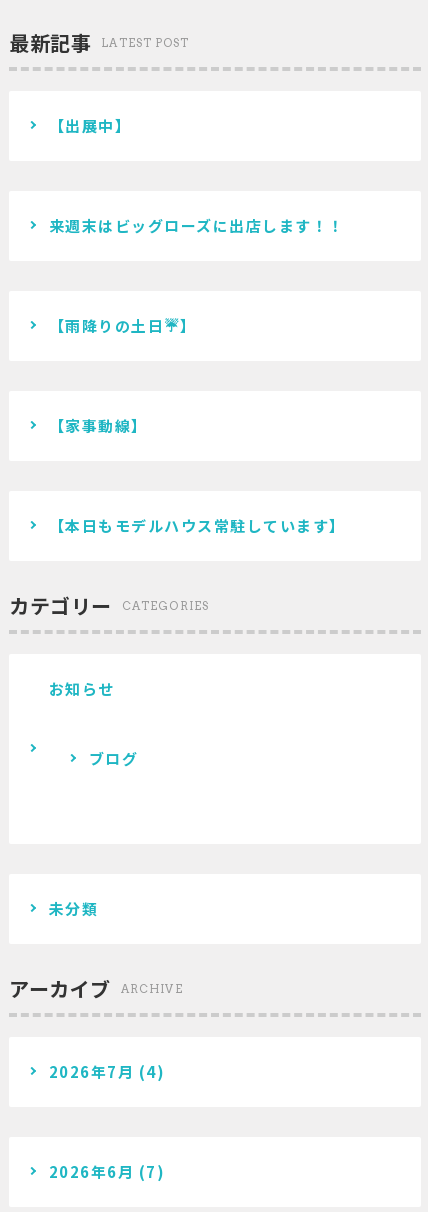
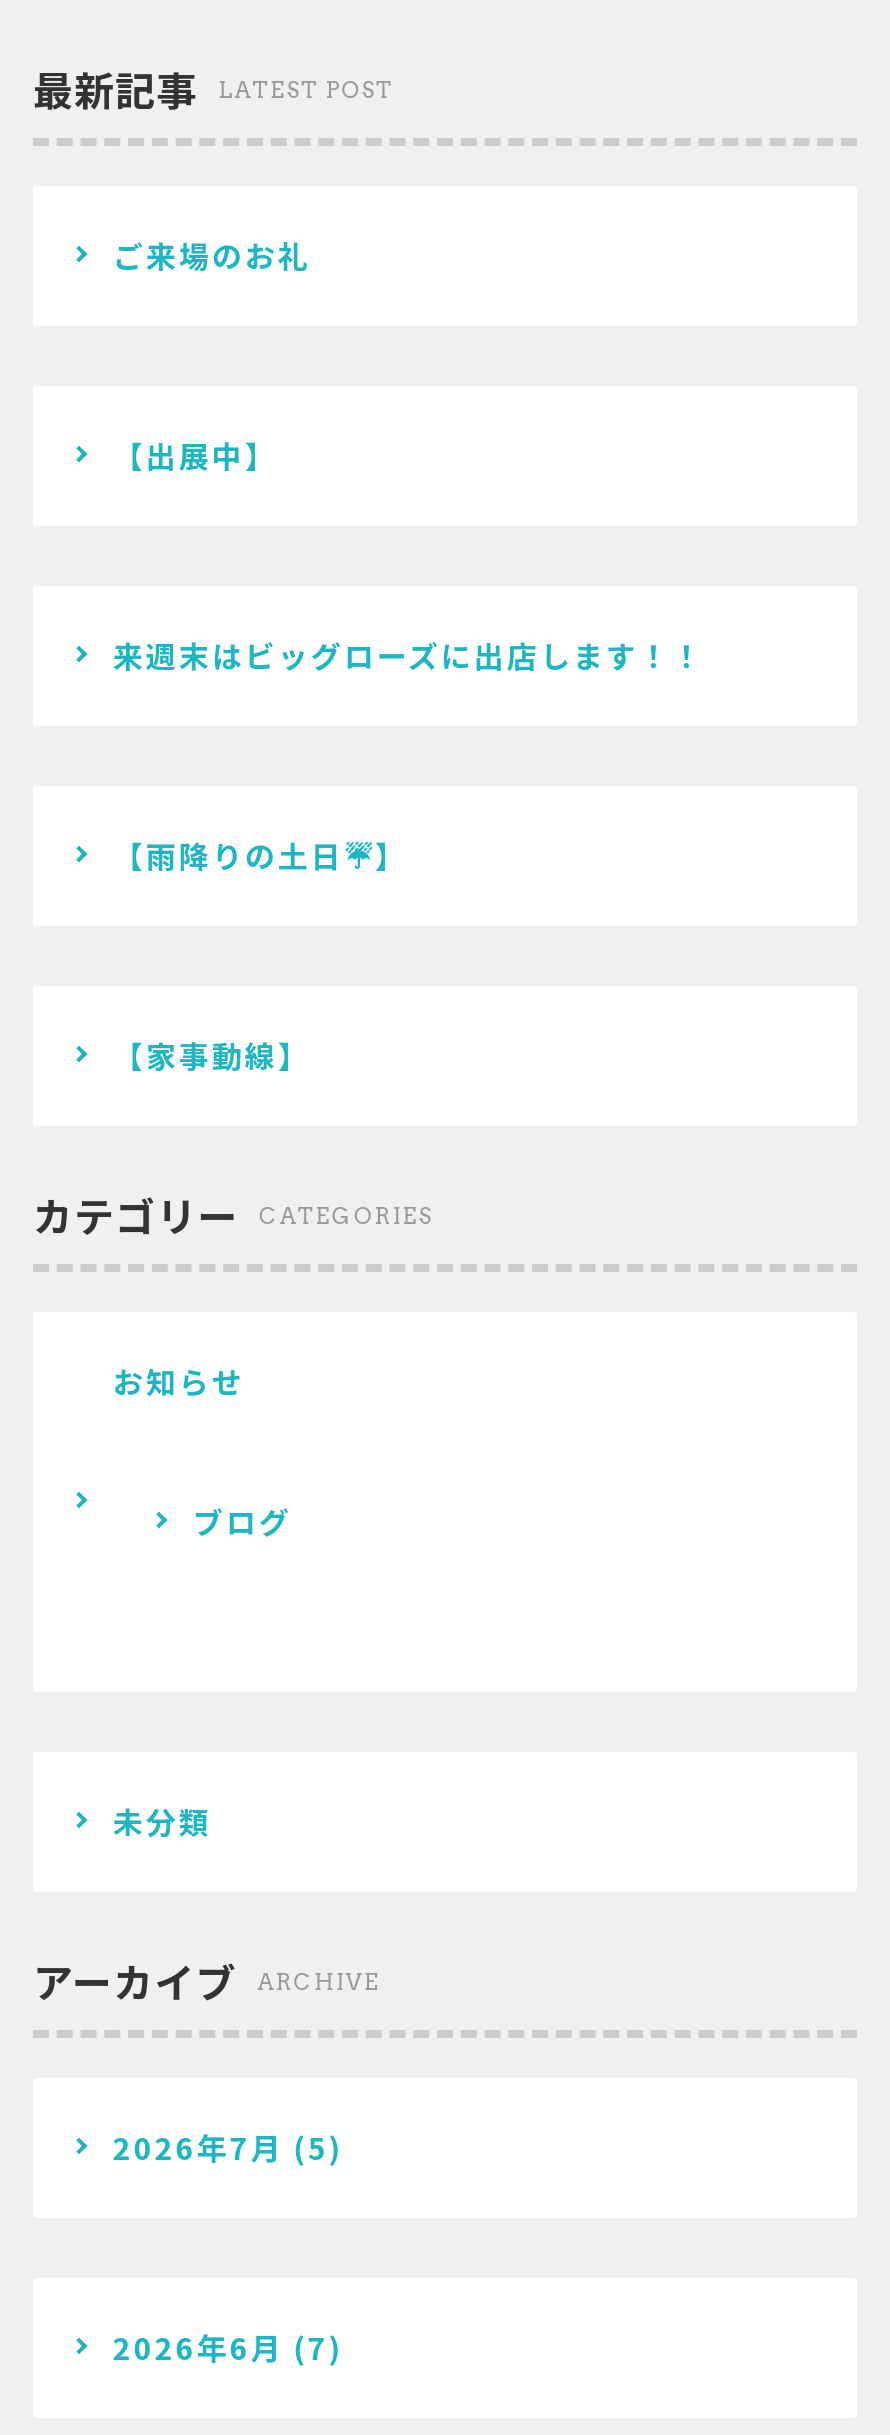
+ ご来場のお礼

moved down: 【出展中】 | 来週末はビッグローズに出店します！！ | 【家事動線】

- 【本日もモデルハウス常駐しています】

- 2026年7月(4)
+ 2026年7月(5)
